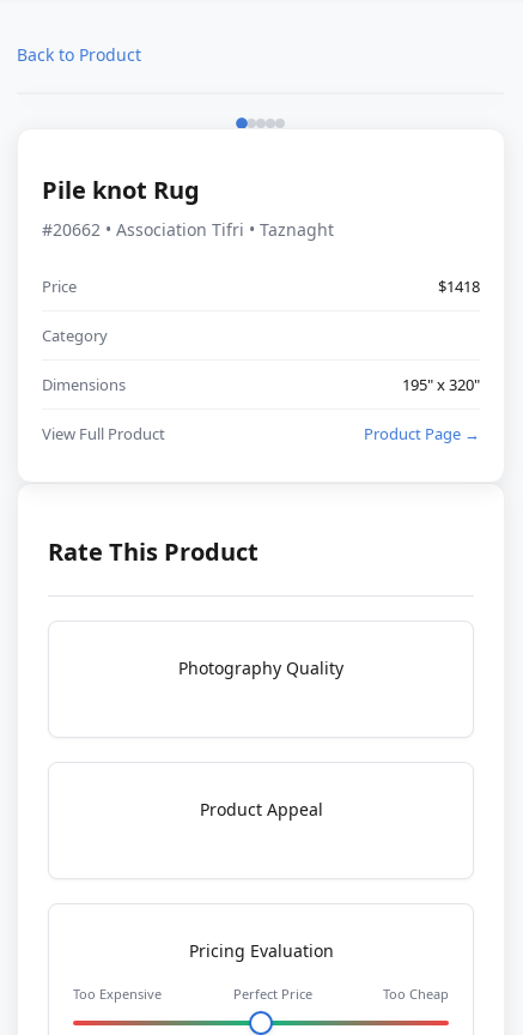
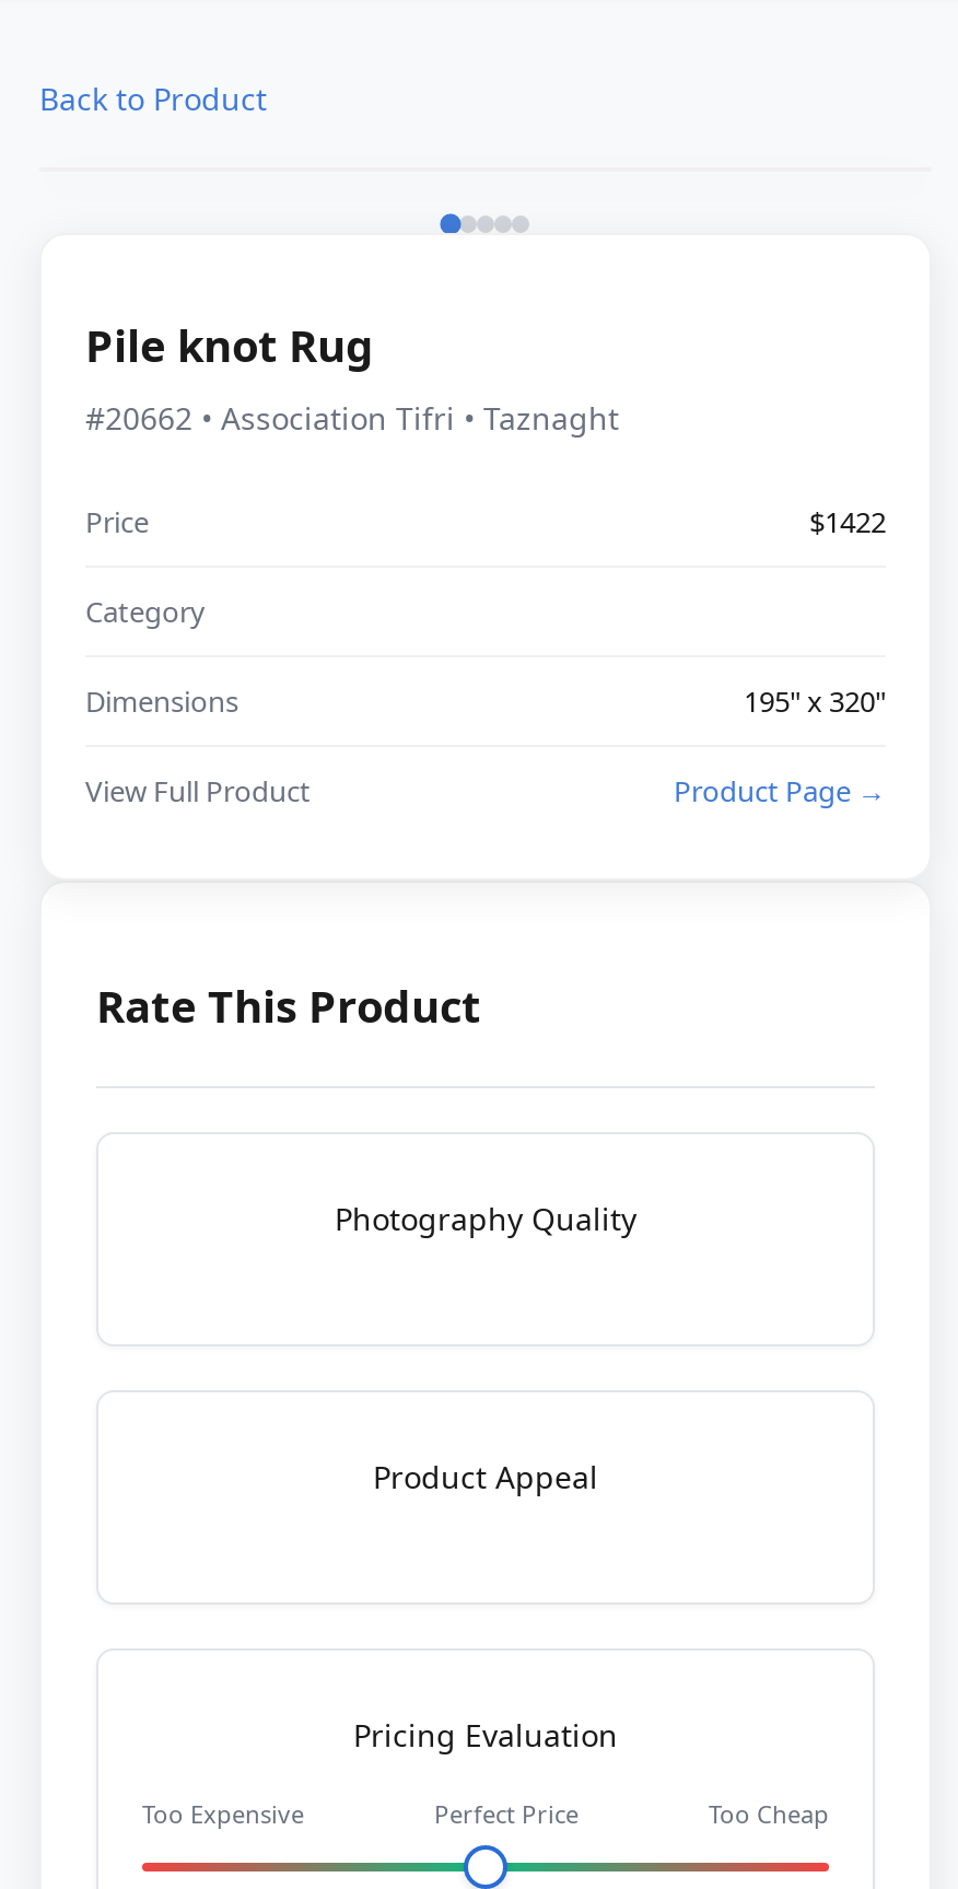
- $1418
+ $1422
